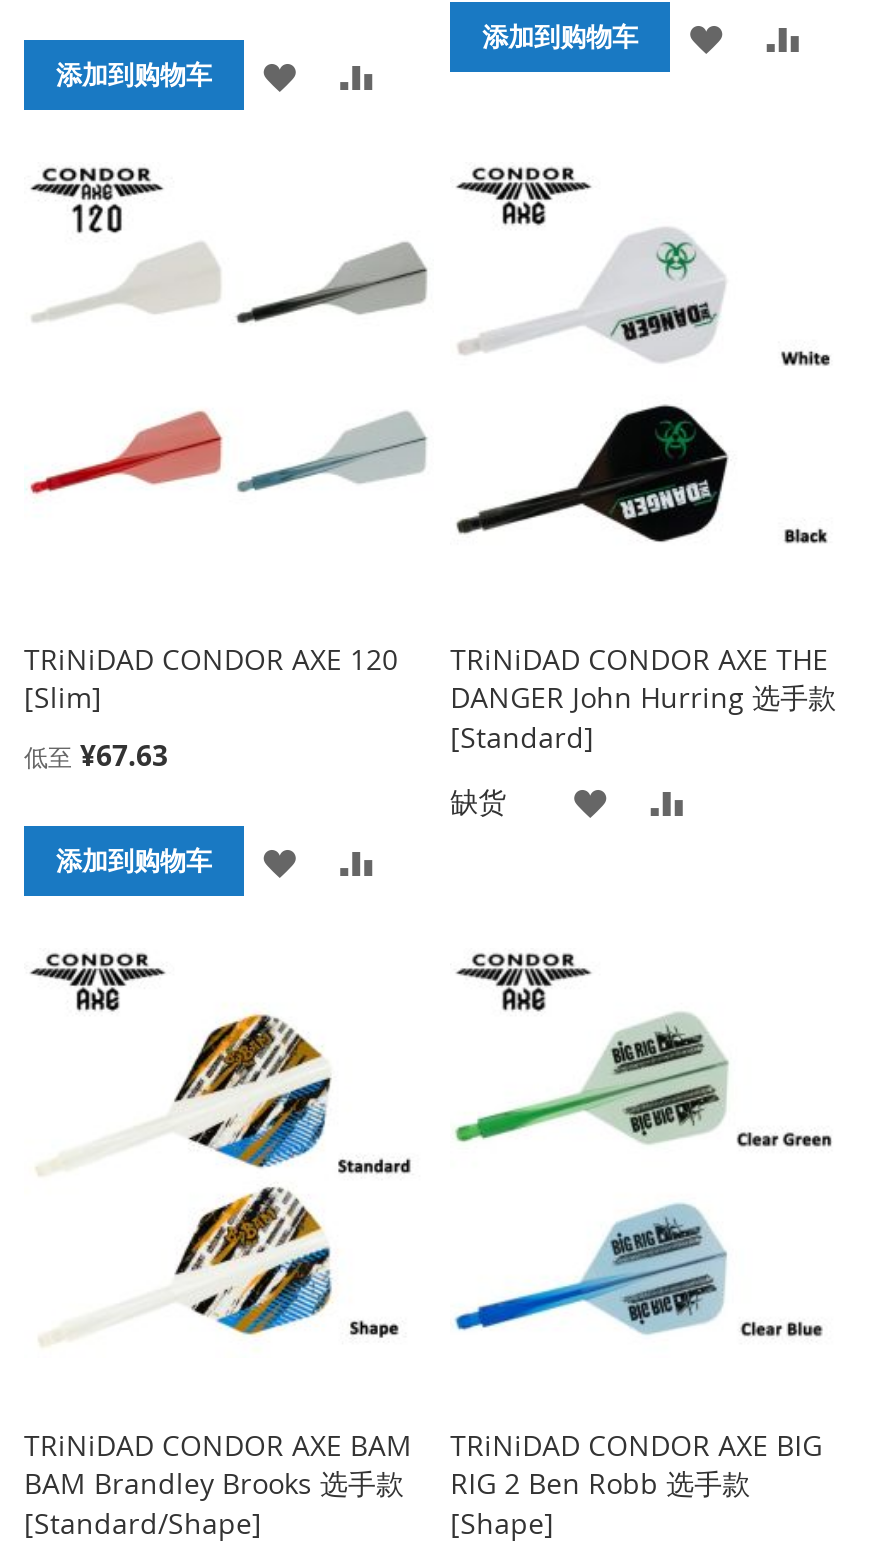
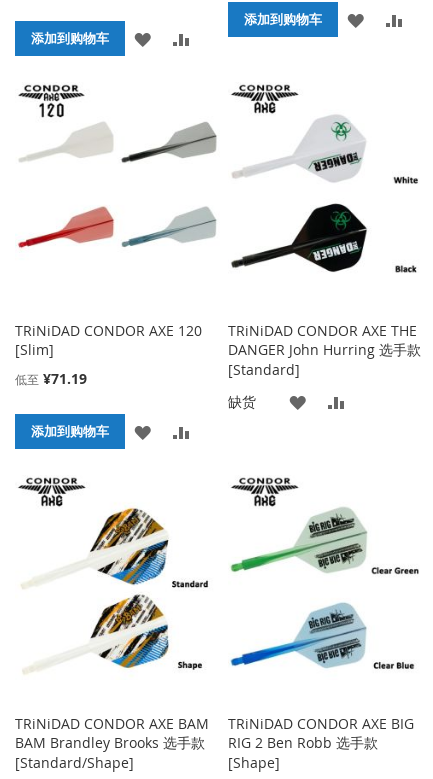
- 低至 ¥67.63
+ 低至 ¥71.19
